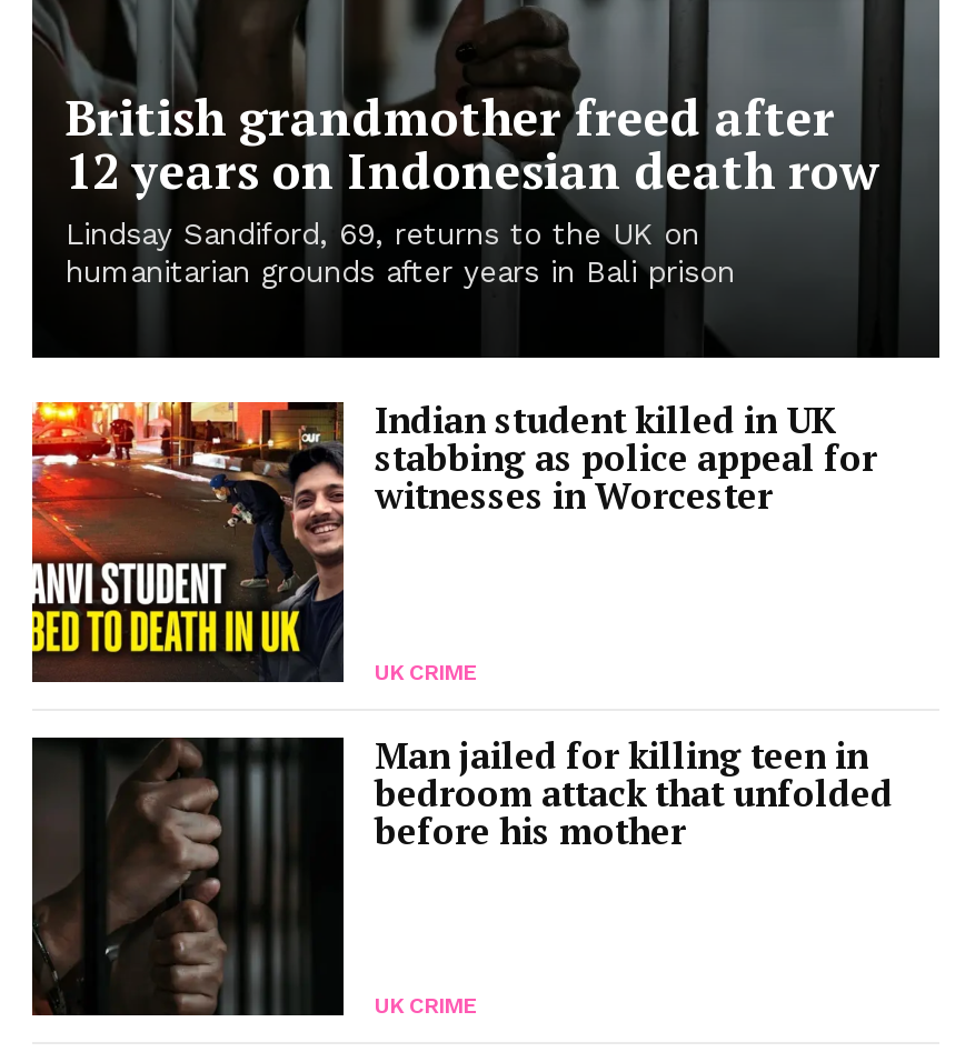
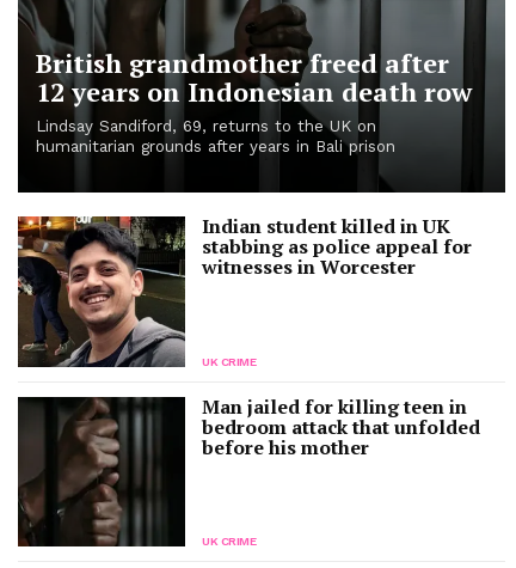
- [image]
+ [image]
